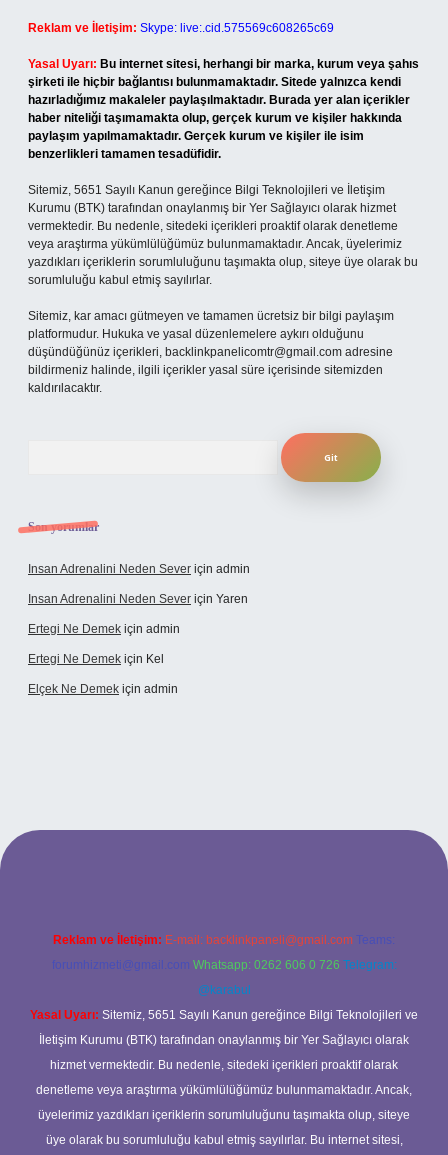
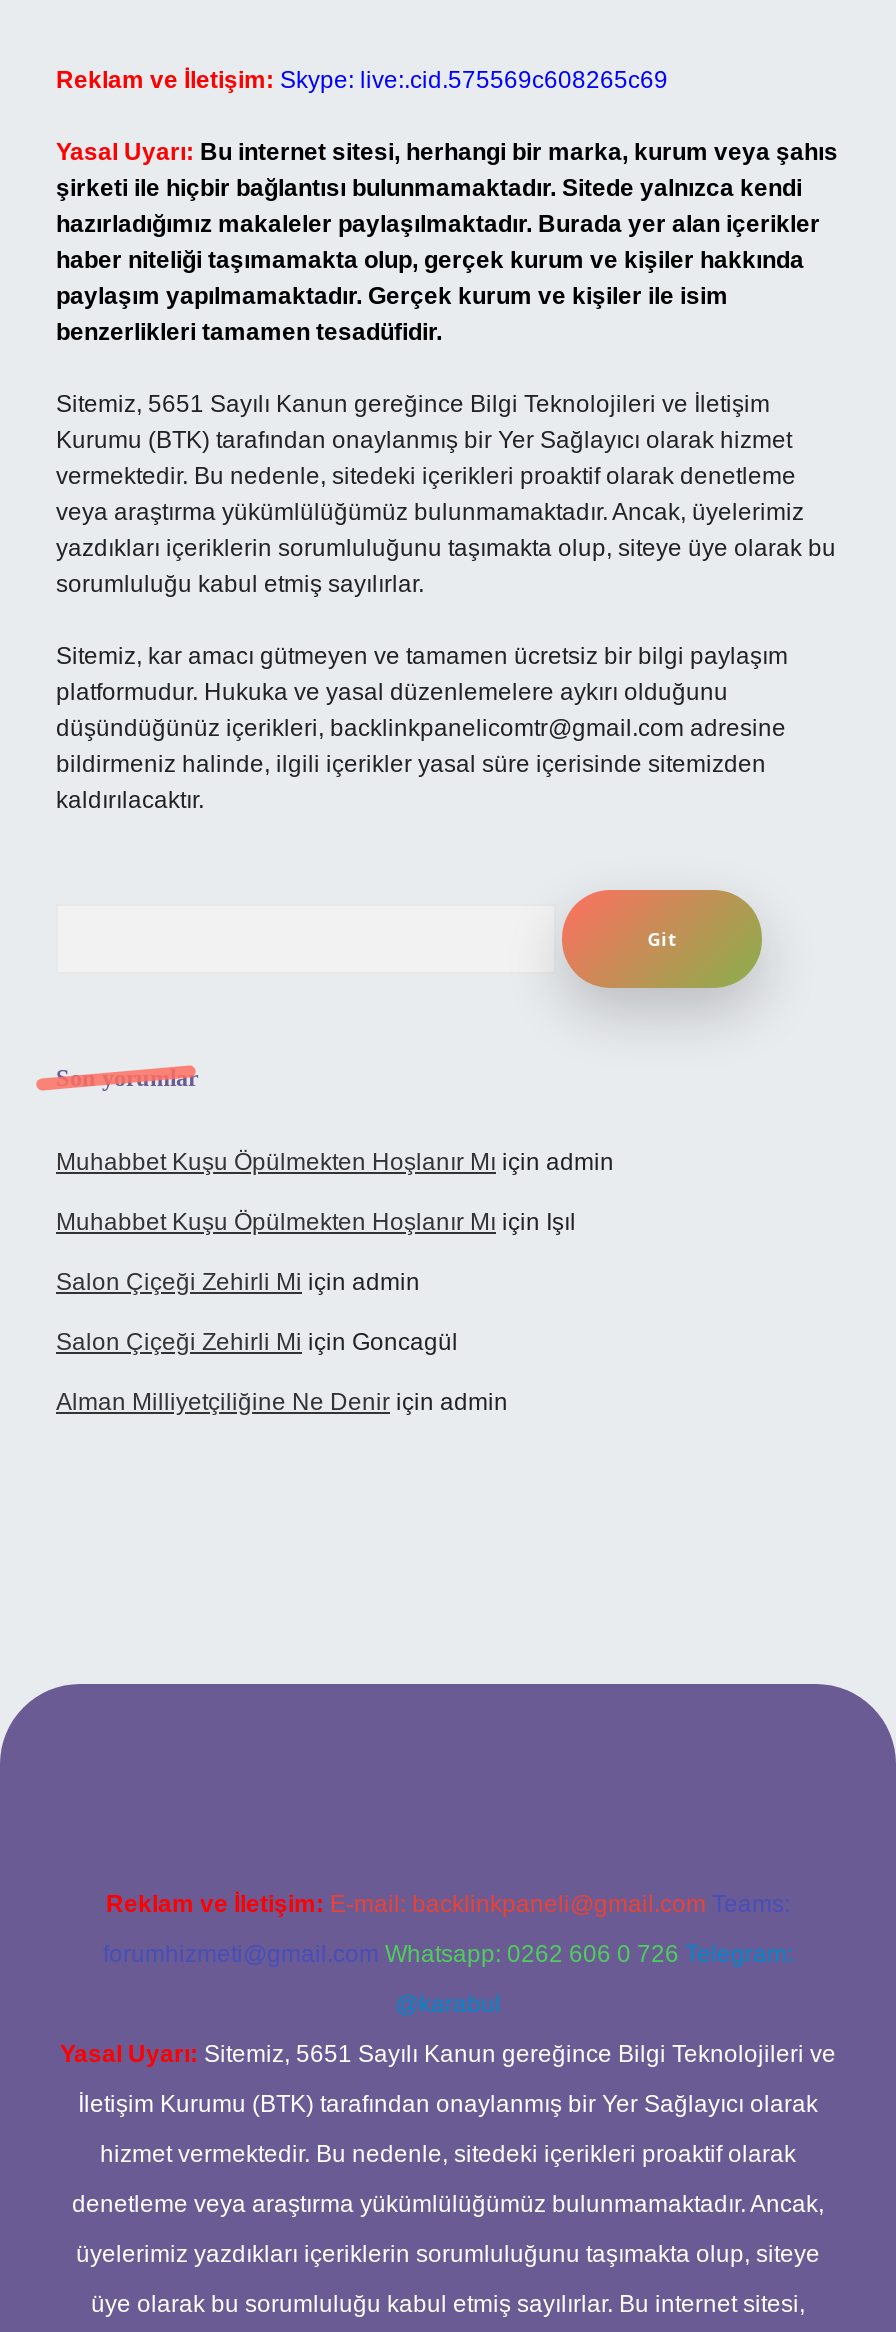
- Insan Adrenalini Neden Sever için admin
+ Muhabbet Kuşu Öpülmekten Hoşlanır Mı için admin

- Insan Adrenalini Neden Sever için Yaren
+ Muhabbet Kuşu Öpülmekten Hoşlanır Mı için Işıl

- Ertegi Ne Demek için admin
+ Salon Çiçeği Zehirli Mi için admin

- Ertegi Ne Demek için Kel
+ Salon Çiçeği Zehirli Mi için Goncagül

- Elçek Ne Demek için admin
+ Alman Milliyetçiliğine Ne Denir için admin
